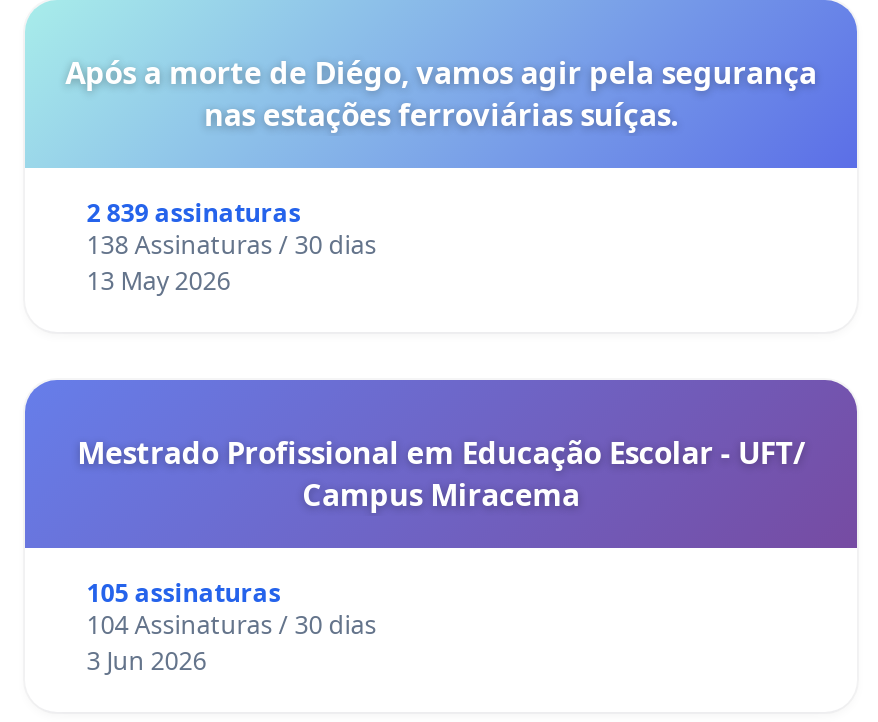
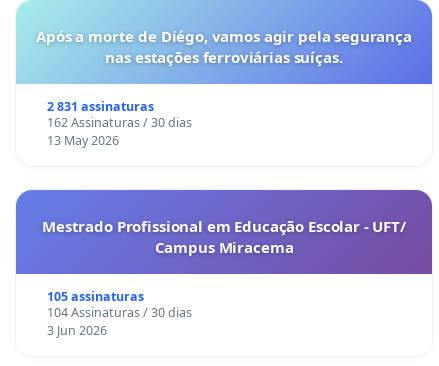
- 2 839 assinaturas
+ 2 831 assinaturas

- 138 Assinaturas / 30 dias
+ 162 Assinaturas / 30 dias
